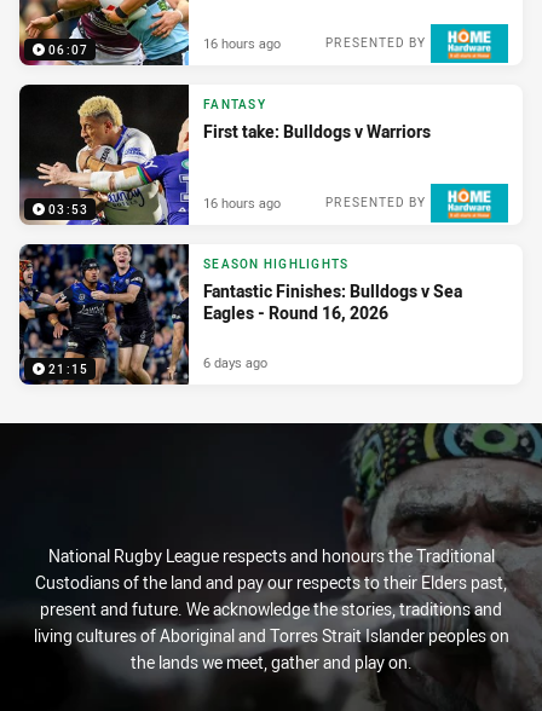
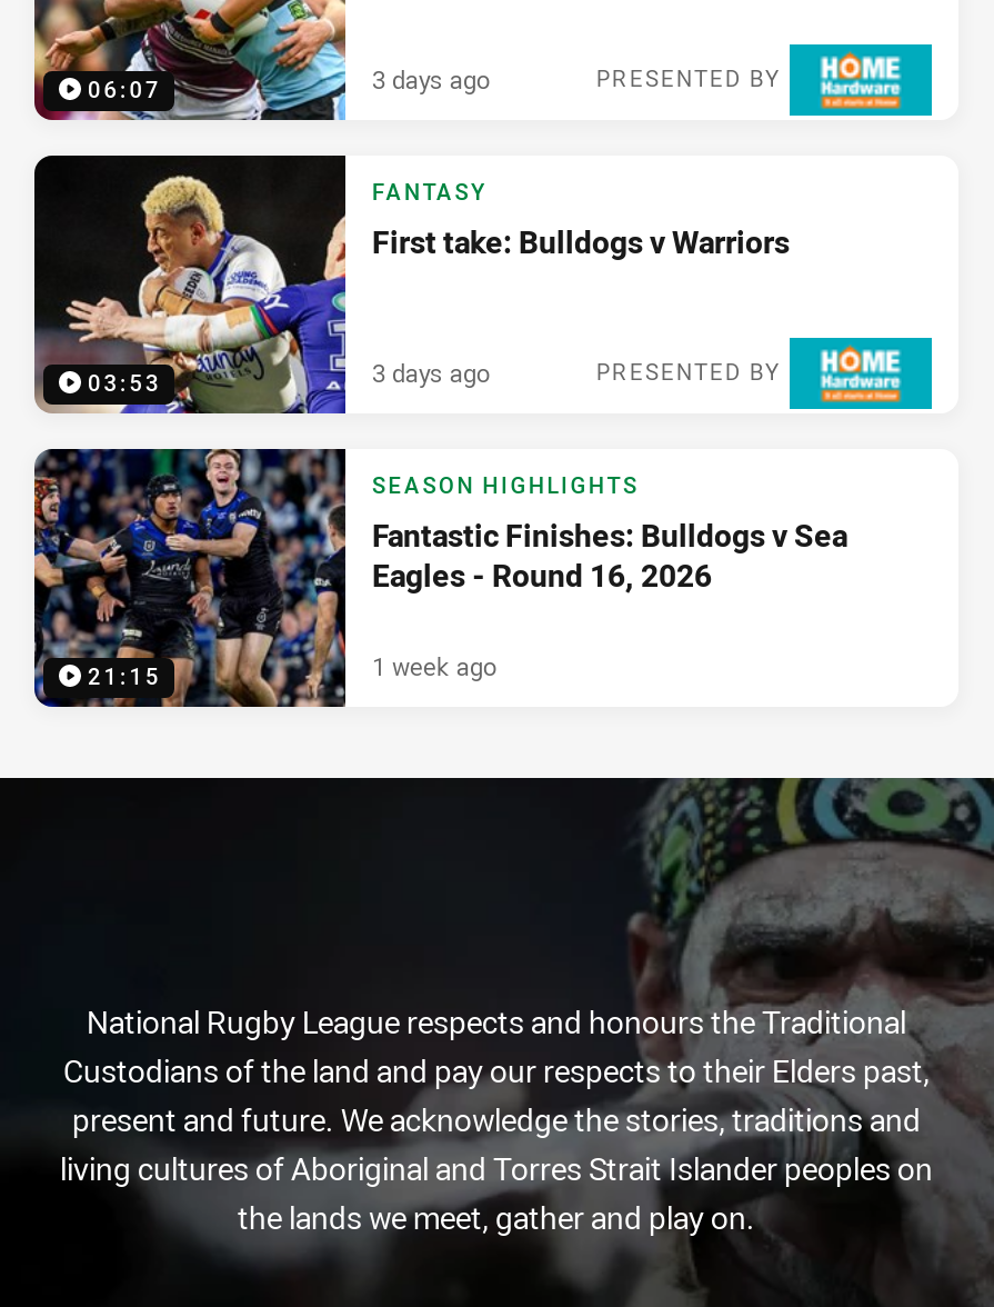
- 16 hours ago
+ 3 days ago

- 16 hours ago
+ 3 days ago

- 6 days ago
+ 1 week ago
